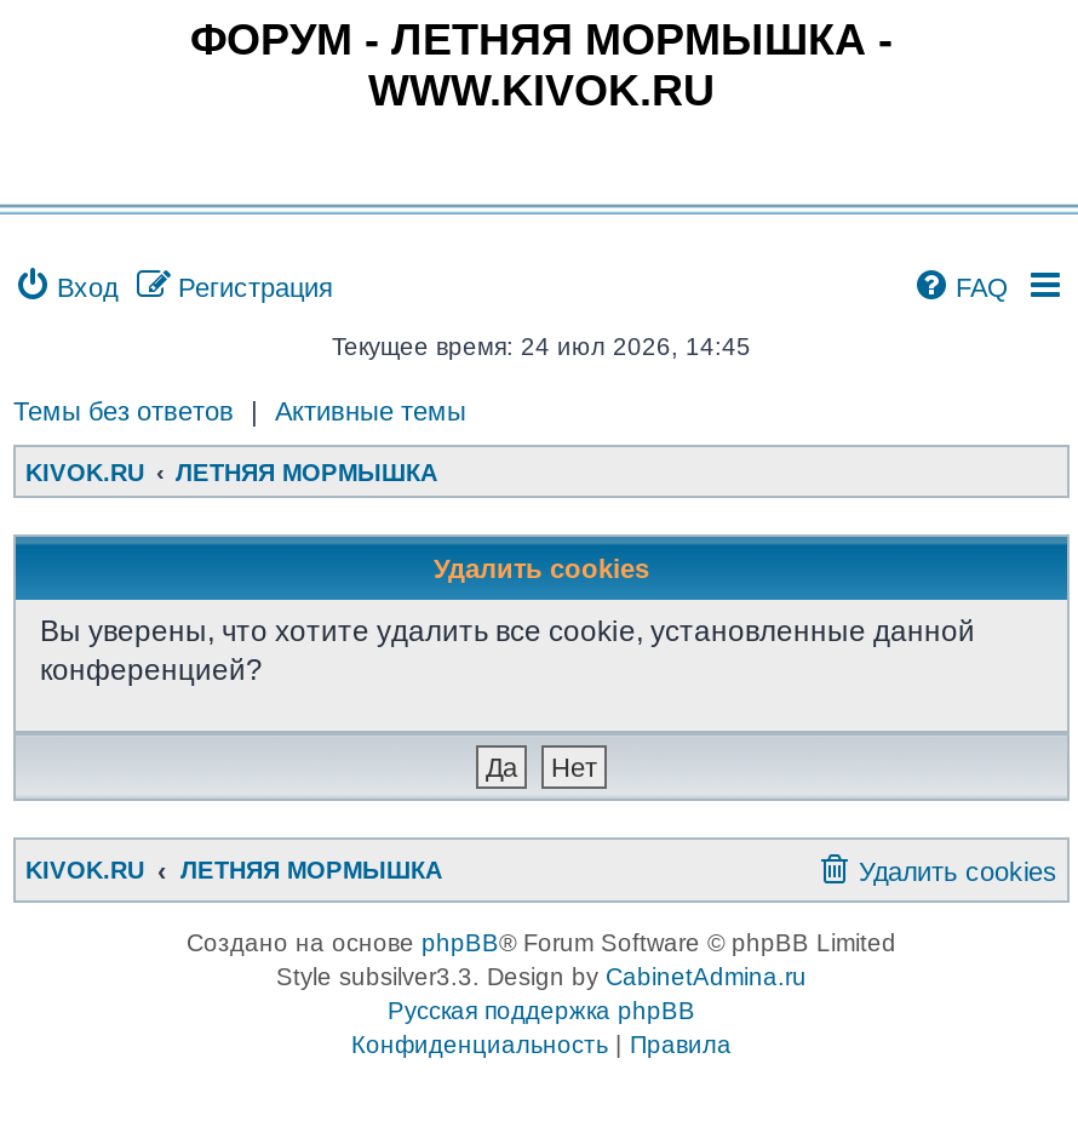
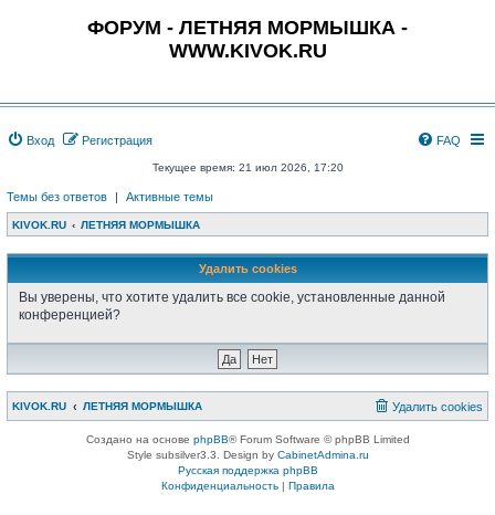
- Текущее время: 24 июл 2026, 14:45
+ Текущее время: 21 июл 2026, 17:20
